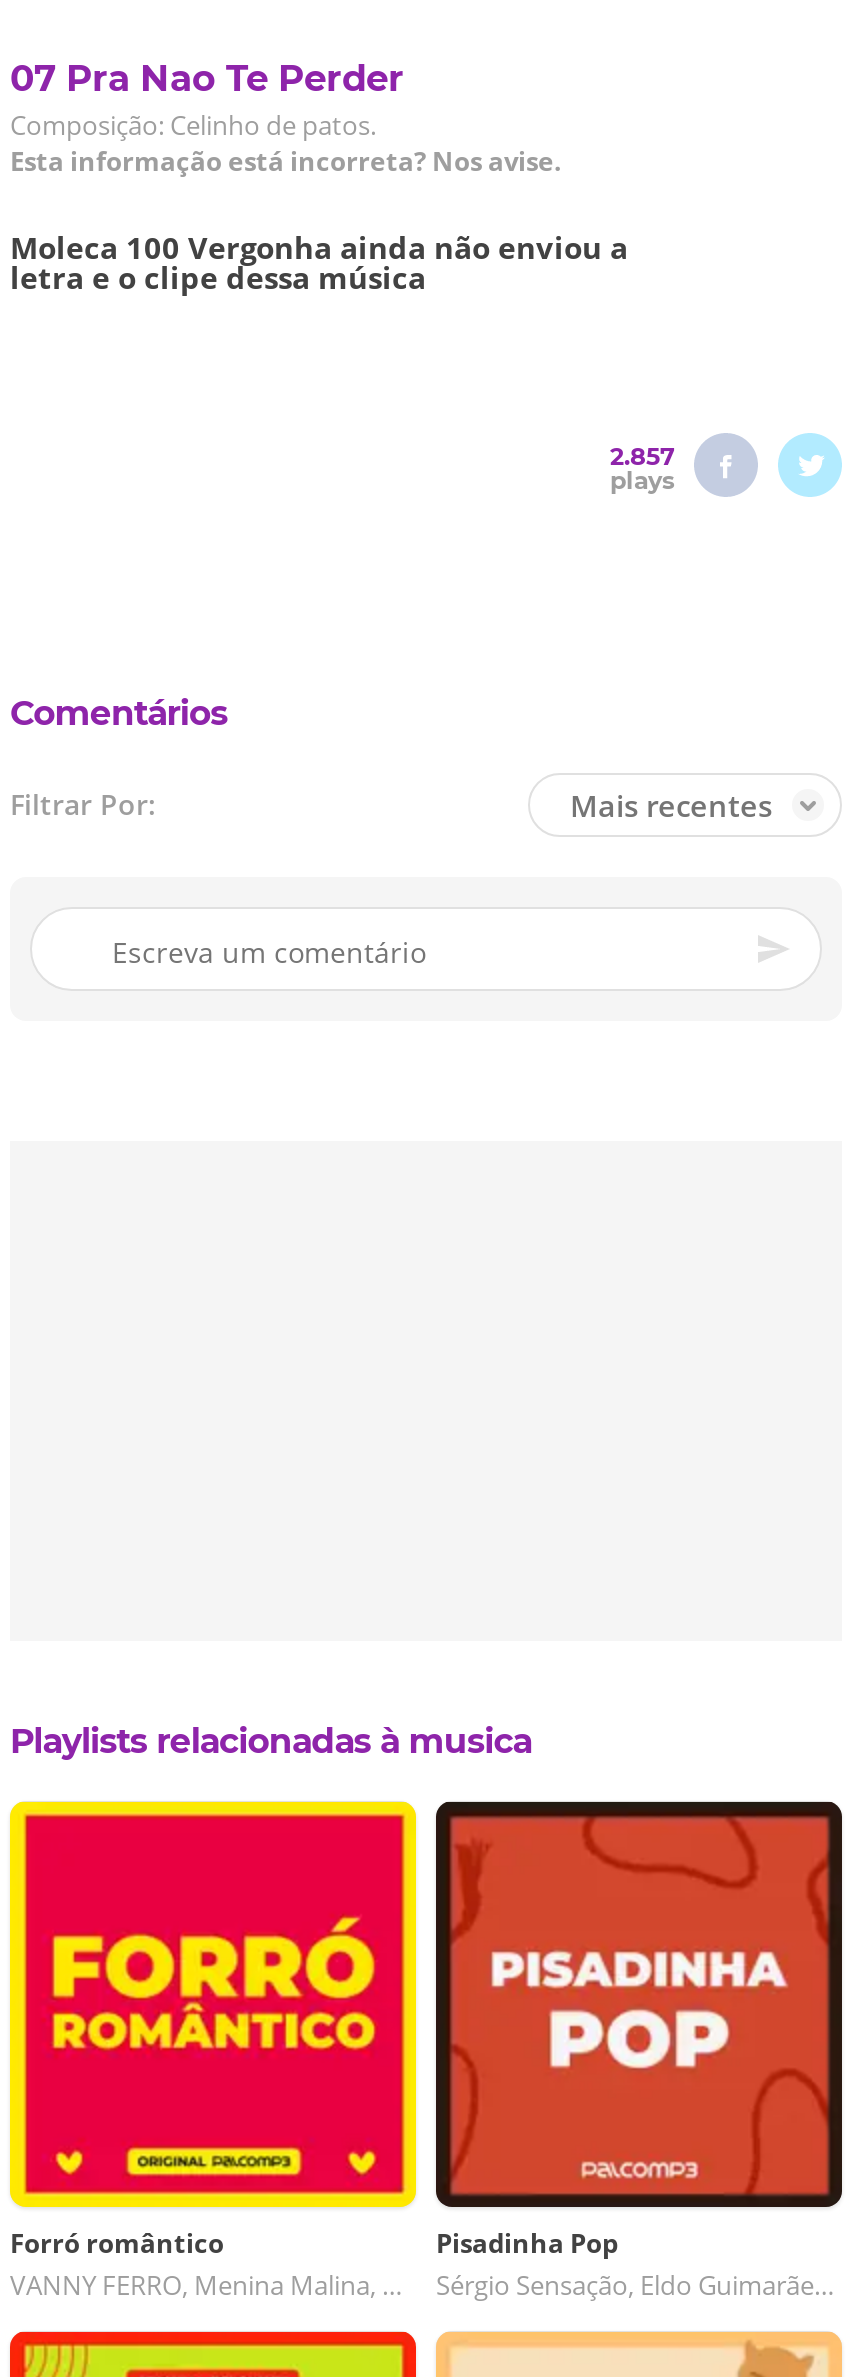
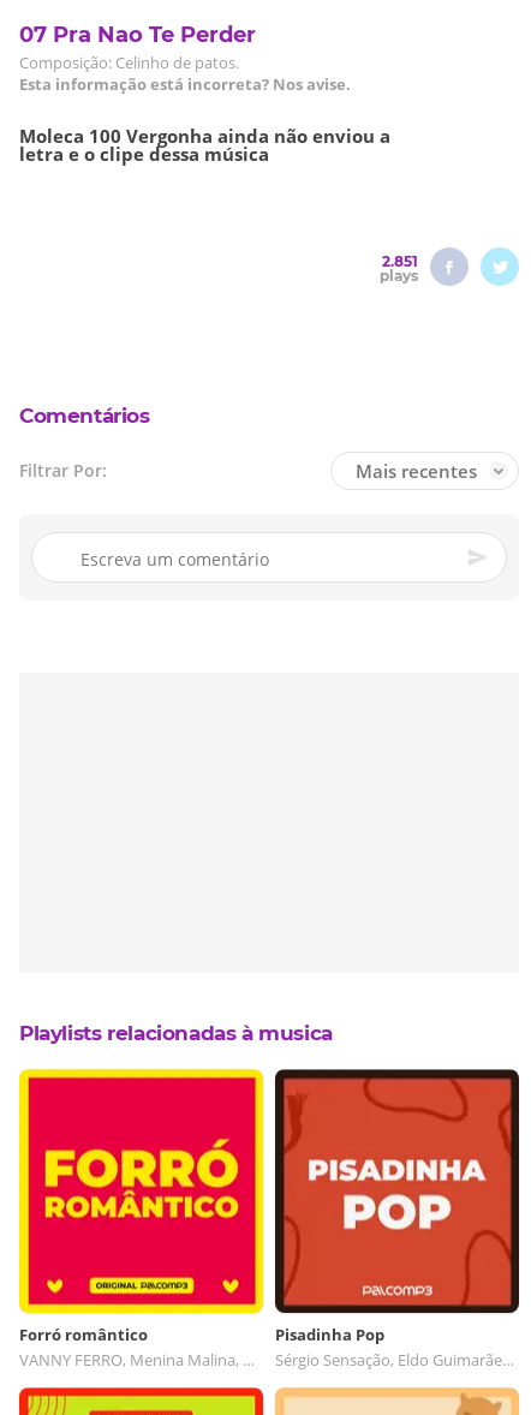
- 2.857
+ 2.851
